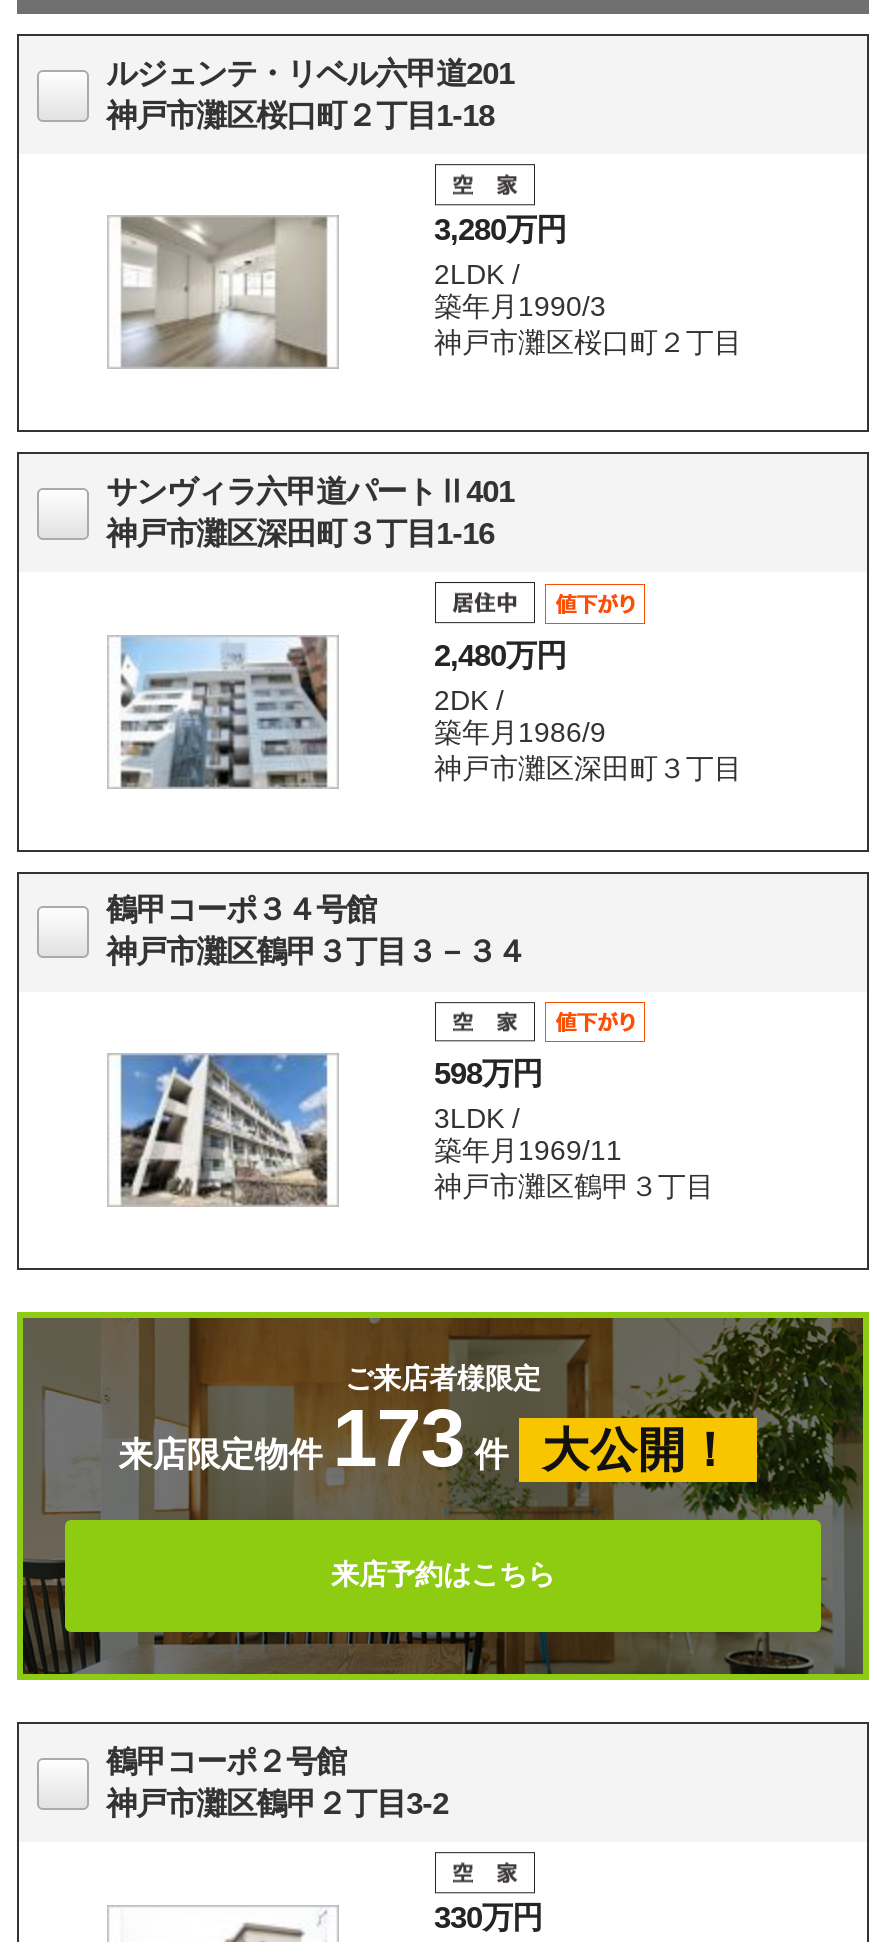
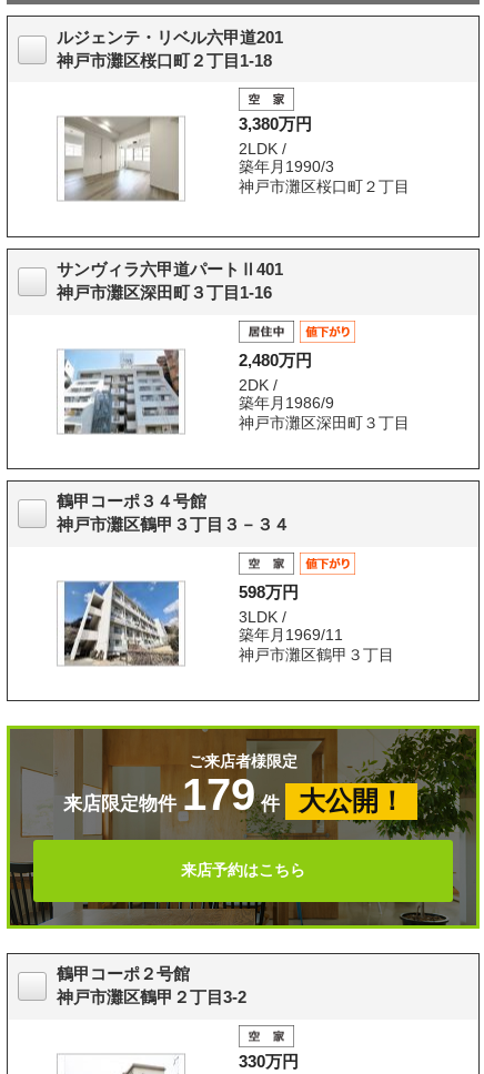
- 3,280万円
+ 3,380万円

- 来店限定物件 173 件
+ 来店限定物件 179 件
